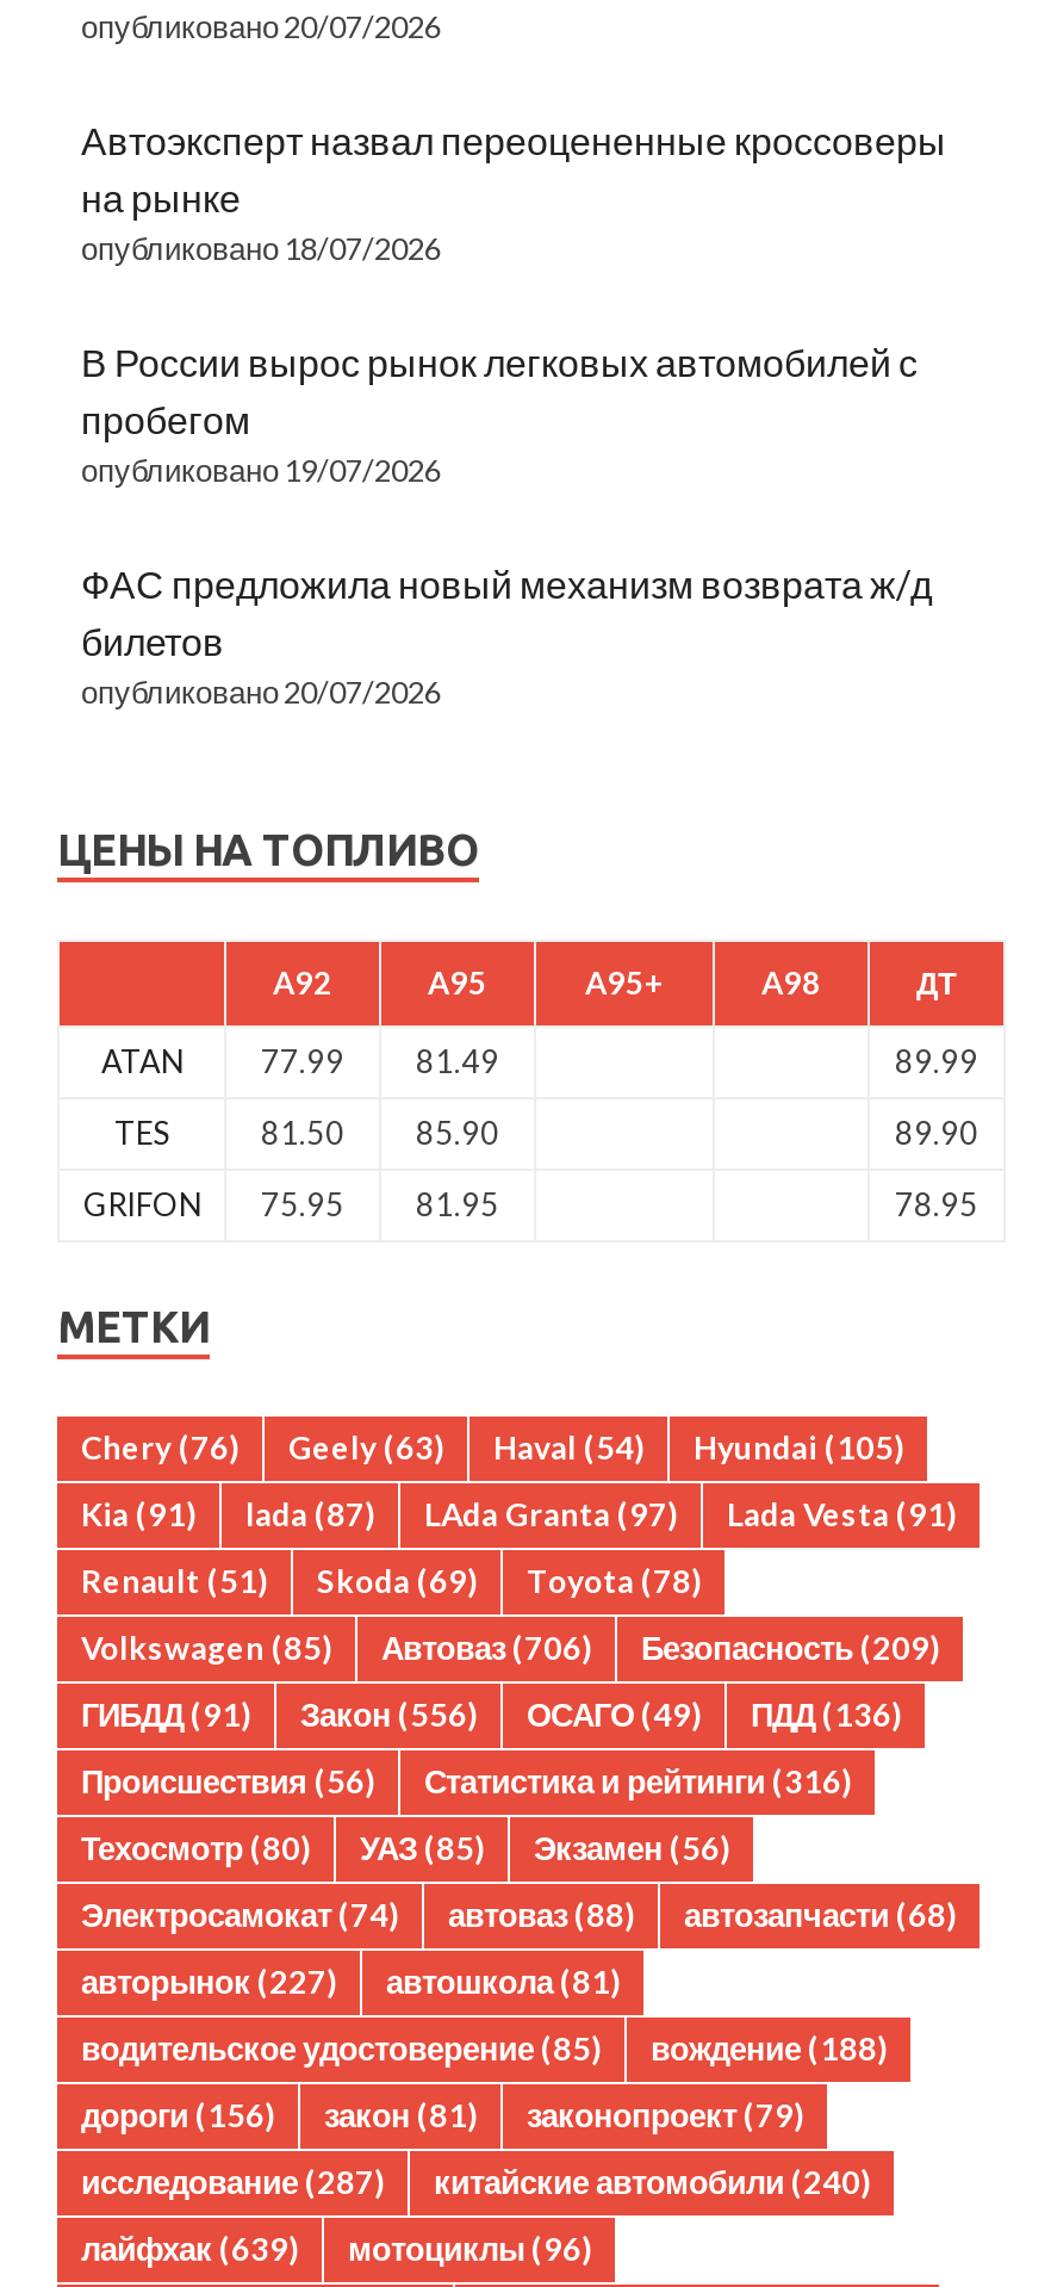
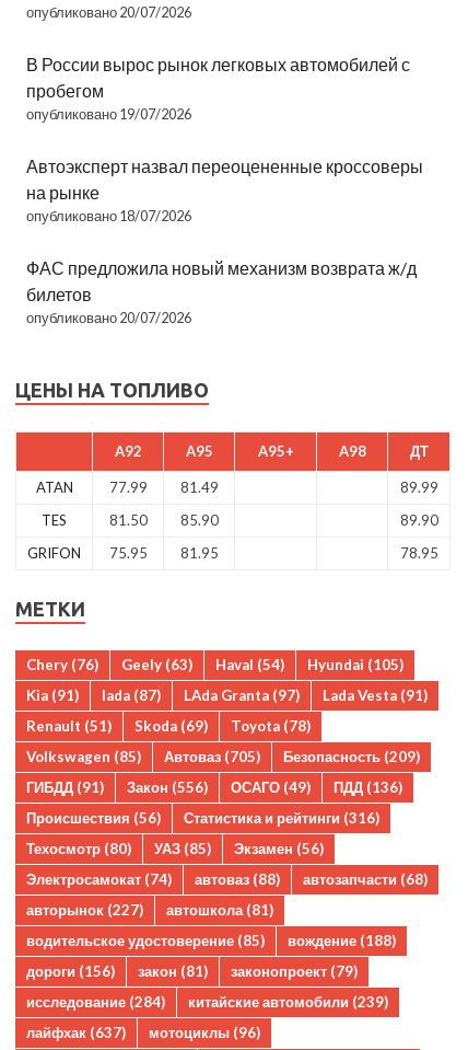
moved down: Автоэксперт назвал переоцененные кроссоверы | на рынке | опубликовано 18/07/2026

moved up: В России вырос рынок легковых автомобилей с | пробегом | опубликовано 19/07/2026

- Volkswagen (85) Автоваз (706) Безопасность (209)
+ Volkswagen (85) Автоваз (705) Безопасность (209)

- исследование (287)
+ исследование (284)

- китайские автомобили (240)
+ китайские автомобили (239)

- лайфхак (639) мотоциклы (96)
+ лайфхак (637) мотоциклы (96)
